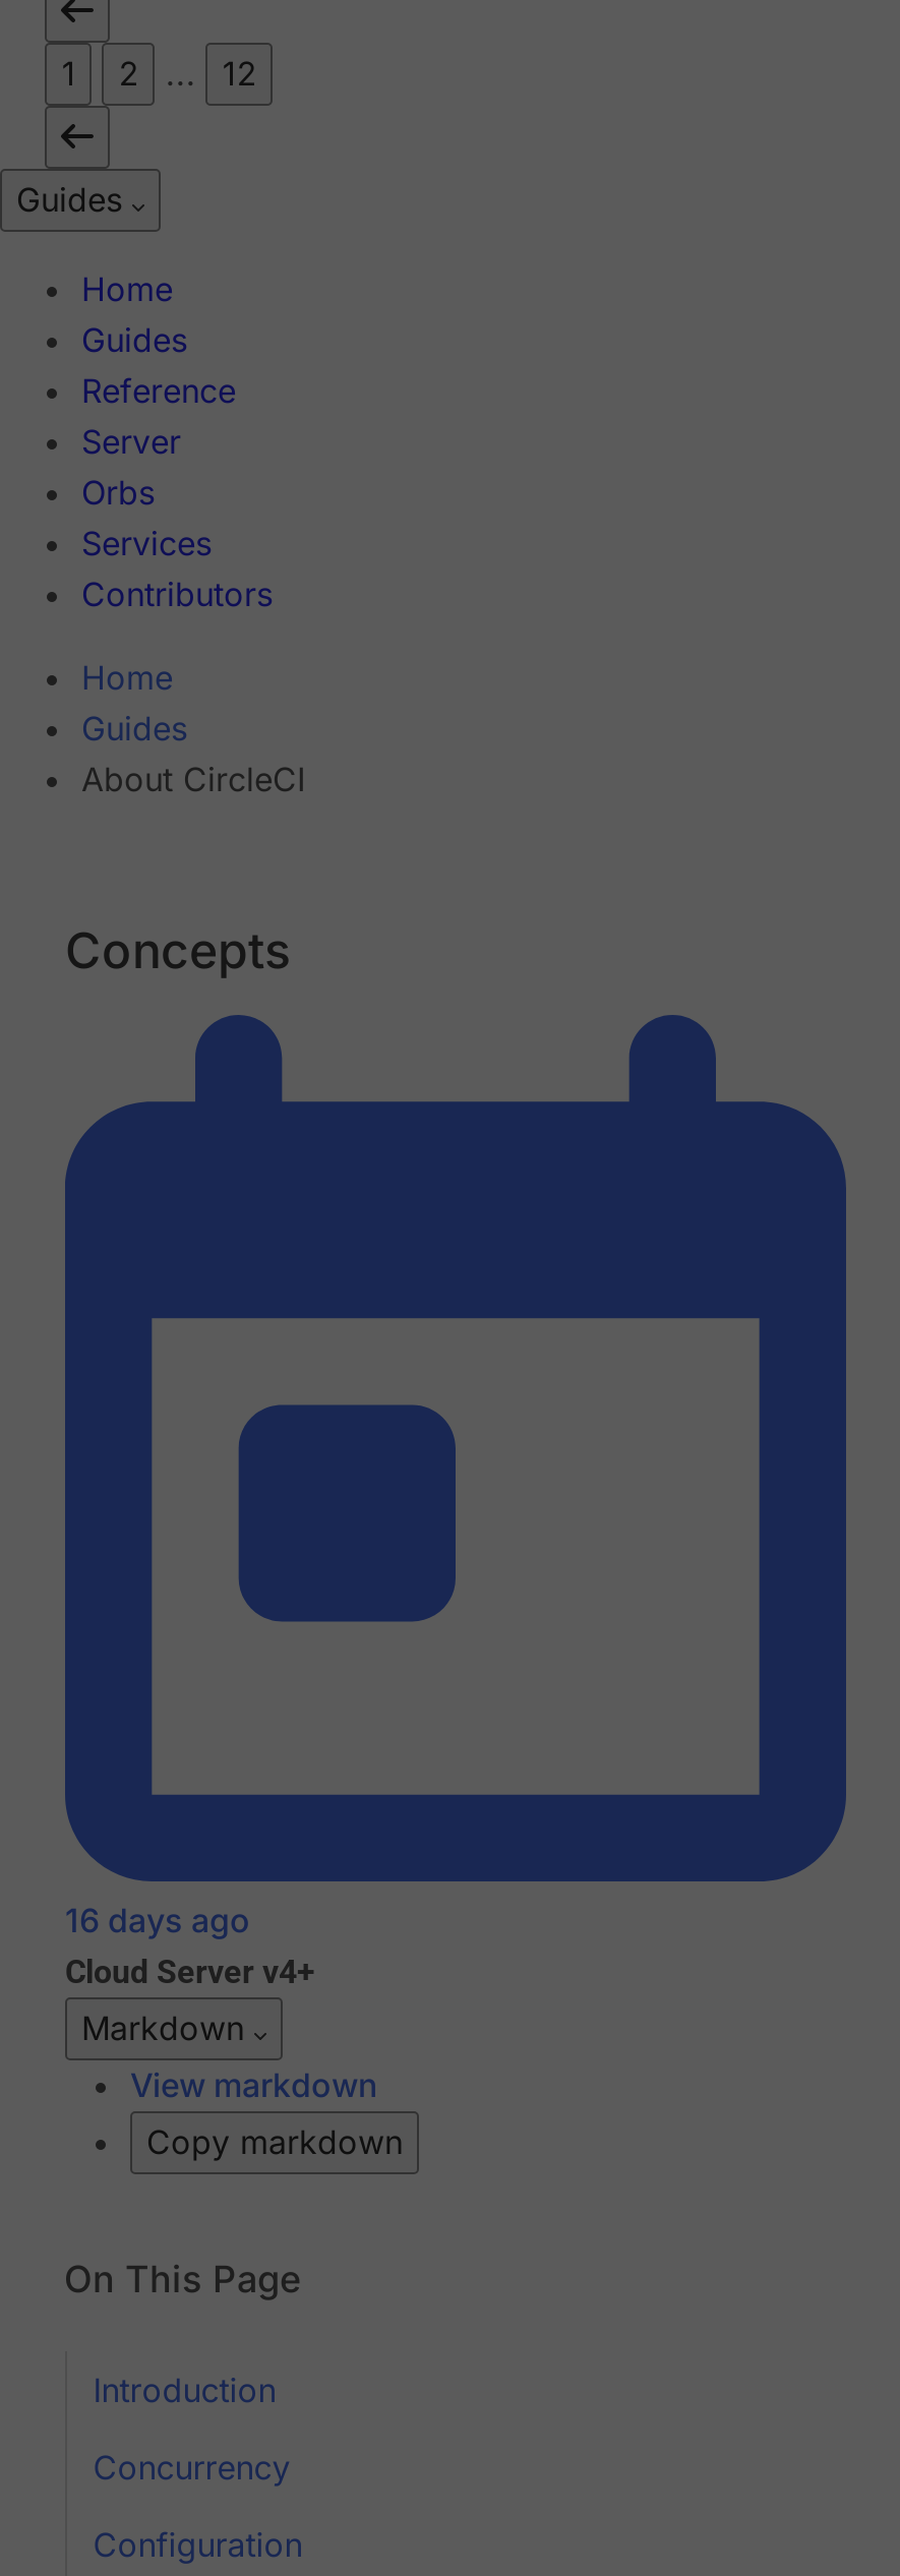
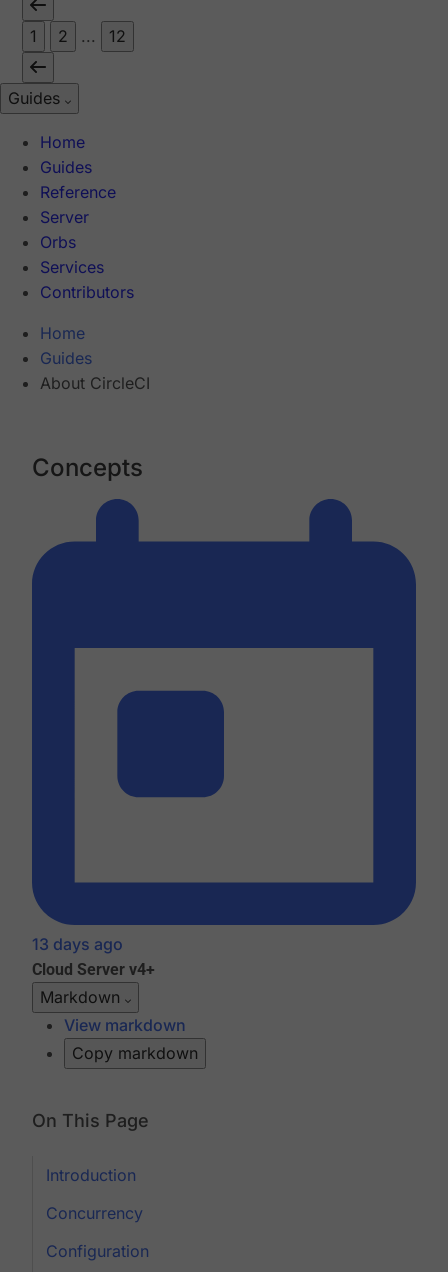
- 16 days ago
+ 13 days ago
